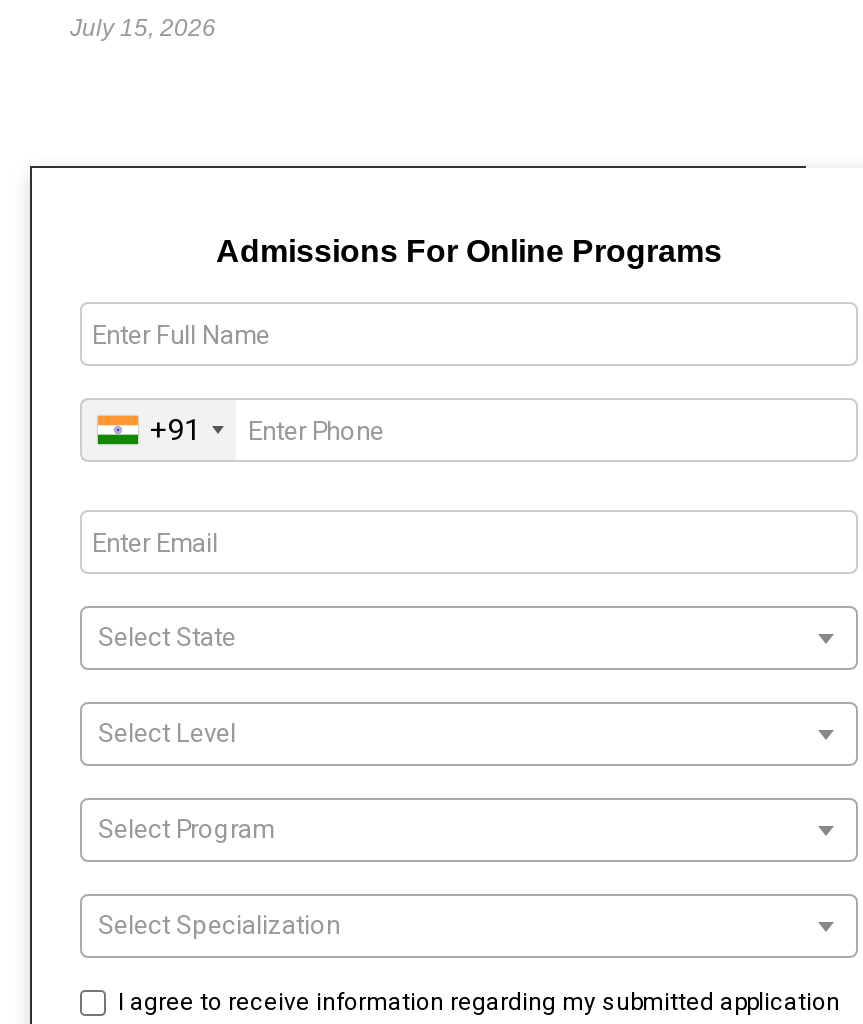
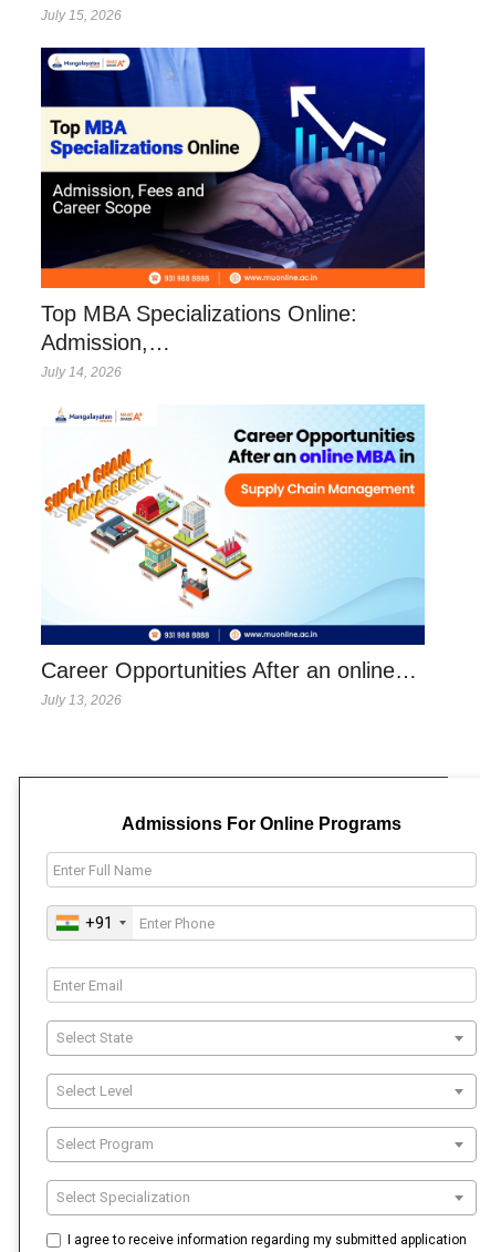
+ [image]
+ Top MBA Specializations Online:
+ Admission,…
+ July 14, 2026

+ [image]
+ Career Opportunities After an online…
+ July 13, 2026
